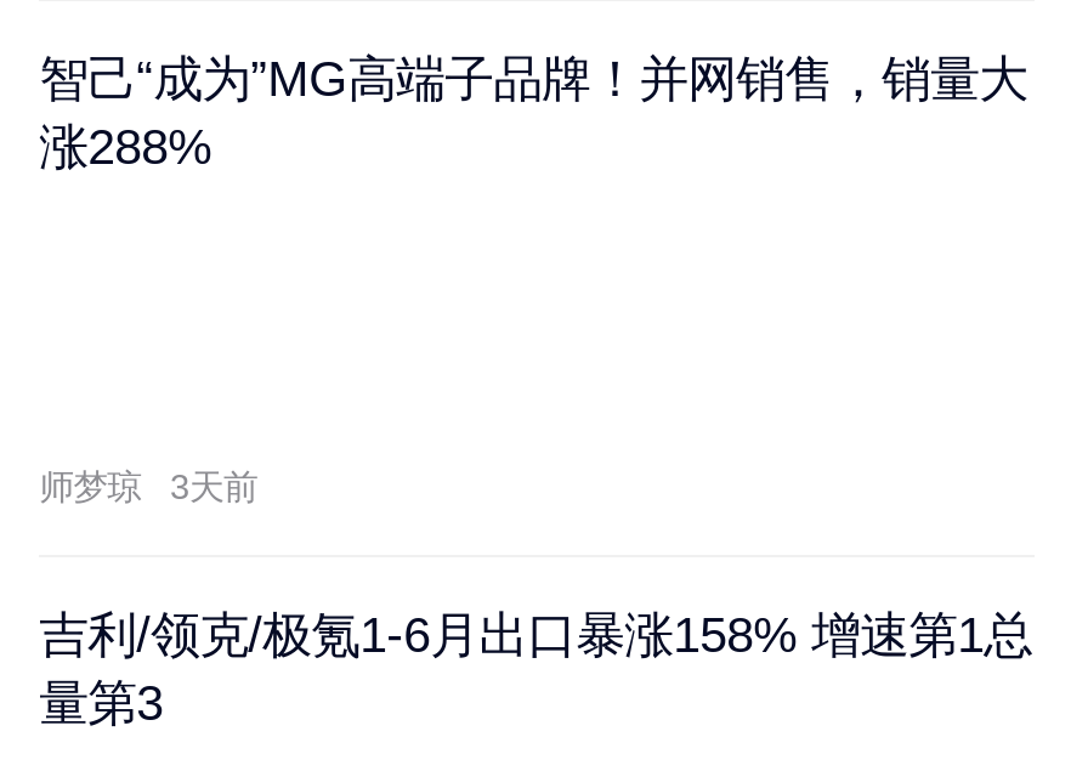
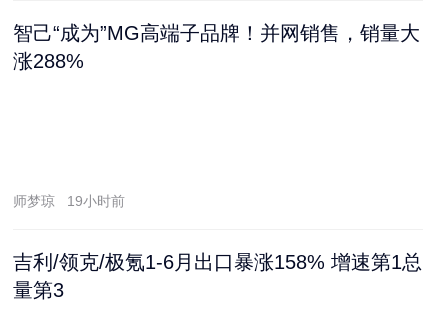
- 师梦琼 3天前
+ 师梦琼 19小时前
